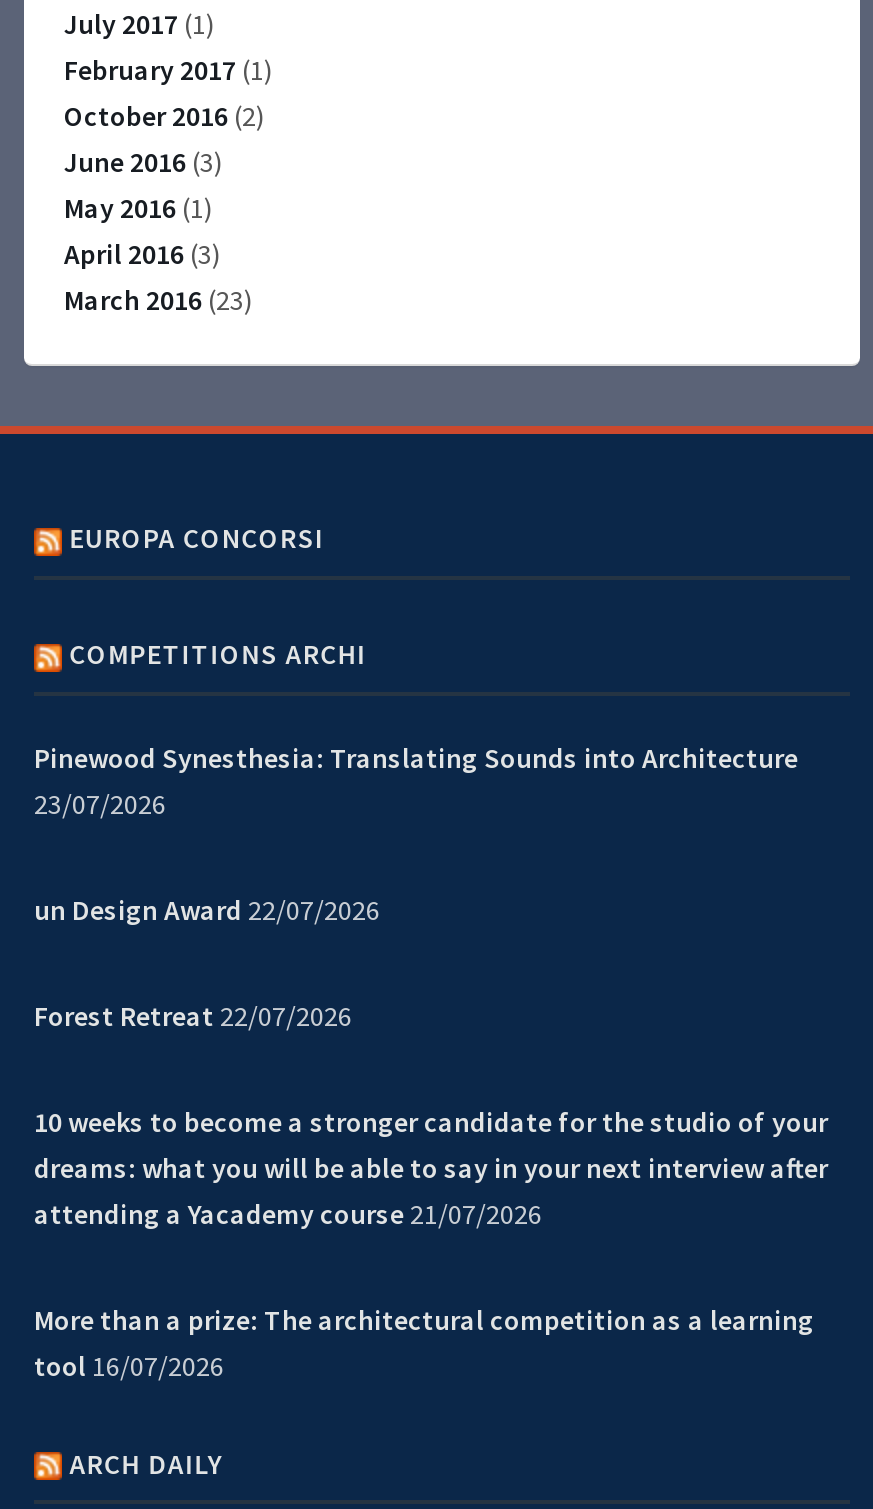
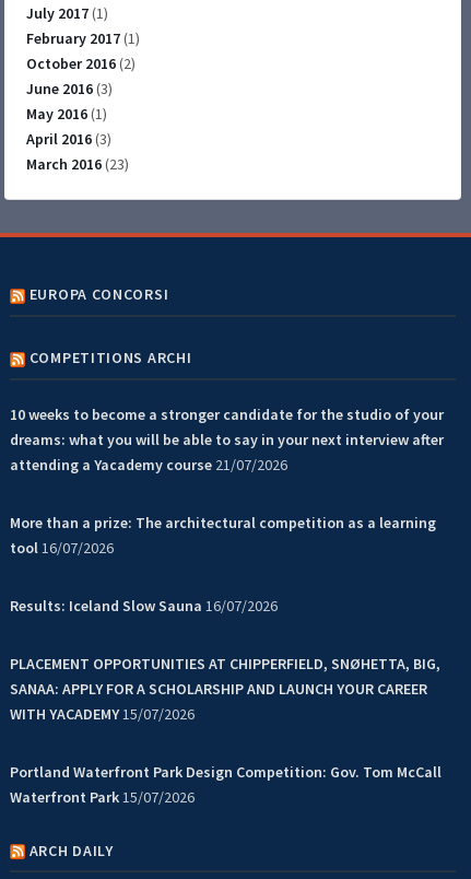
- Pinewood Synesthesia: Translating Sounds into Architecture
- 23/07/2026
- un Design Award 22/07/2026
- Forest Retreat 22/07/2026

moved up: 10 weeks to become a stronger candidate for the studio of your | dreams: what you will be able to say in your next interview after | attending a Yacademy course 21/07/2026 | More than a prize: The architectural competition as a learning | tool 16/07/2026

+ Results: Iceland Slow Sauna 16/07/2026
+ PLACEMENT OPPORTUNITIES AT CHIPPERFIELD, SNØHETTA, BIG,
+ SANAA: APPLY FOR A SCHOLARSHIP AND LAUNCH YOUR CAREER
+ WITH YACADEMY 15/07/2026
+ Portland Waterfront Park Design Competition: Gov. Tom McCall
+ Waterfront Park 15/07/2026
